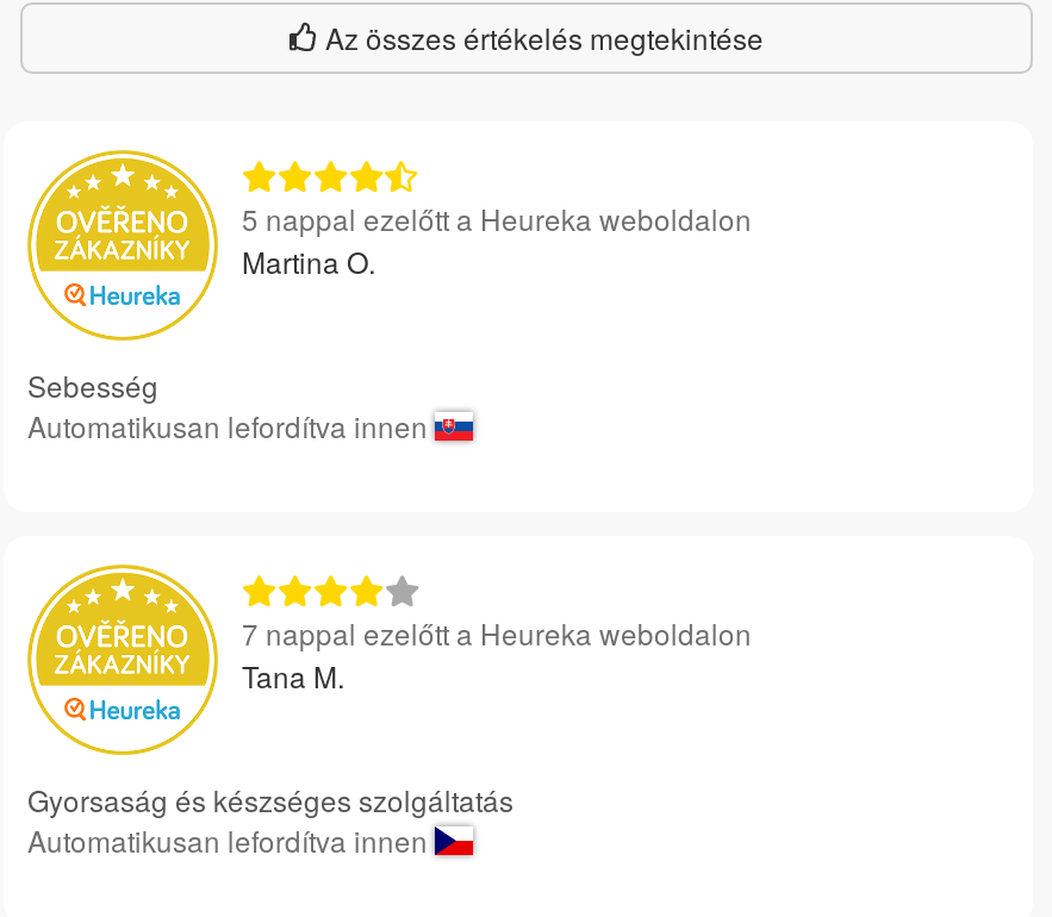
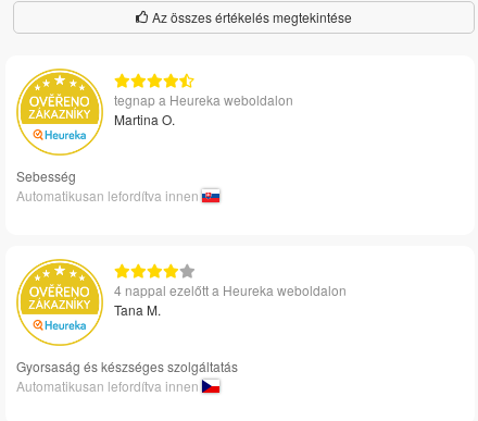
- 5 nappal ezelőtt a Heureka weboldalon
+ tegnap a Heureka weboldalon

- 7 nappal ezelőtt a Heureka weboldalon
+ 4 nappal ezelőtt a Heureka weboldalon
